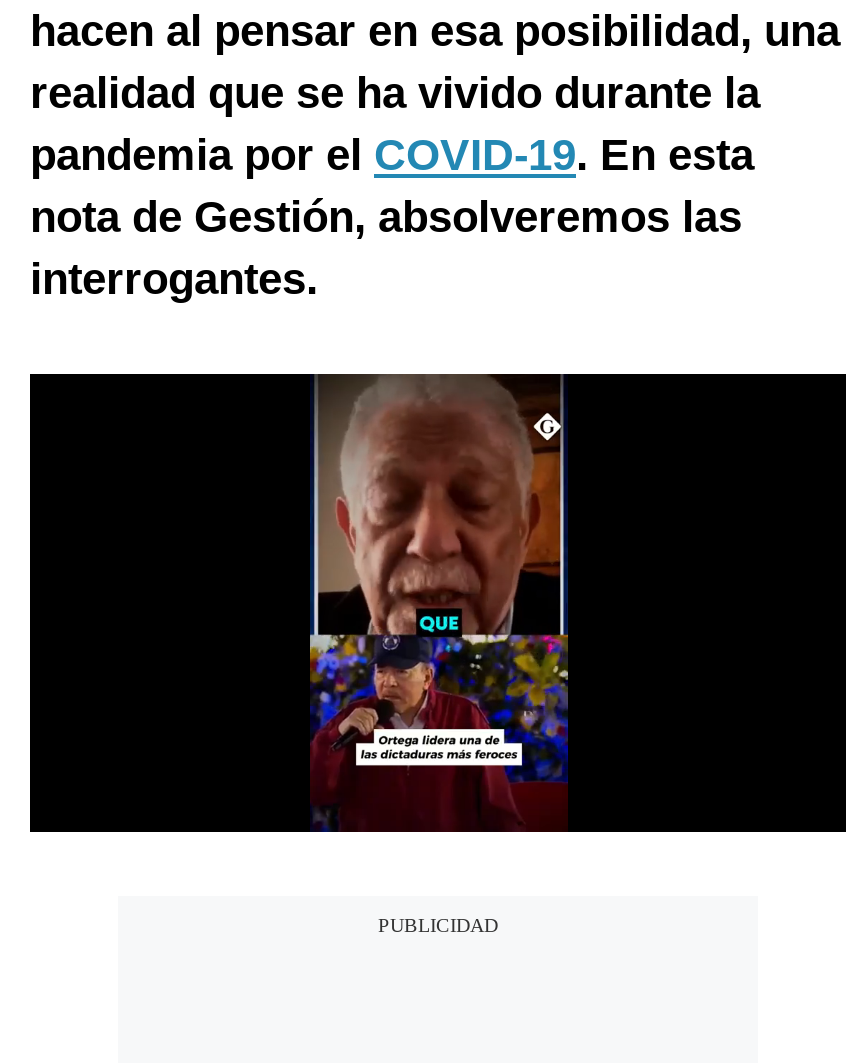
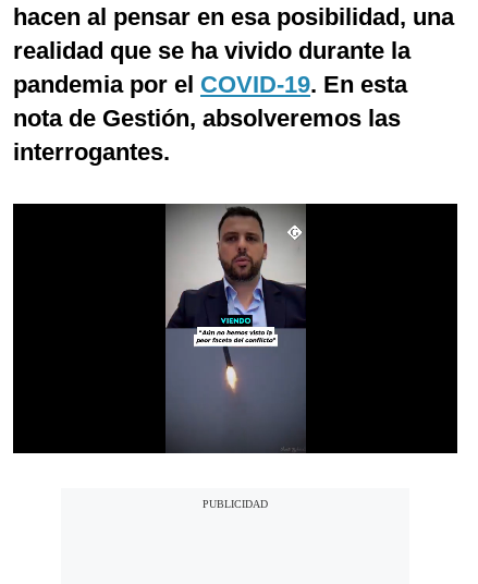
- [image]
+ [image]
